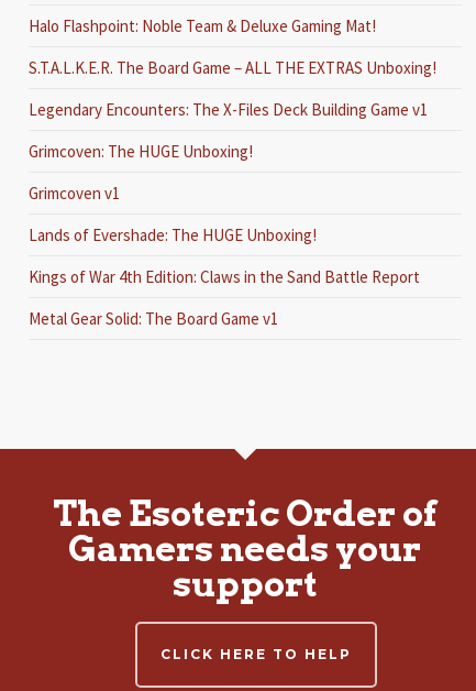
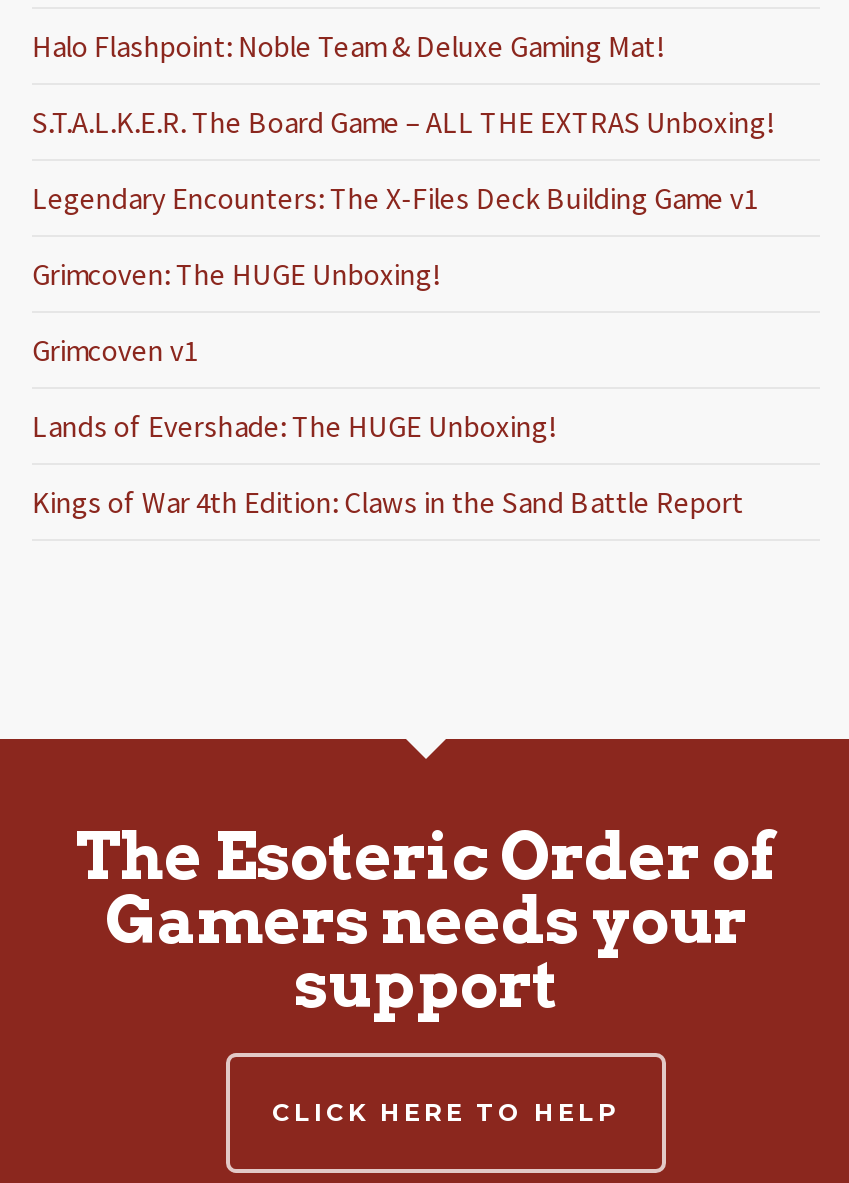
- Metal Gear Solid: The Board Game v1
